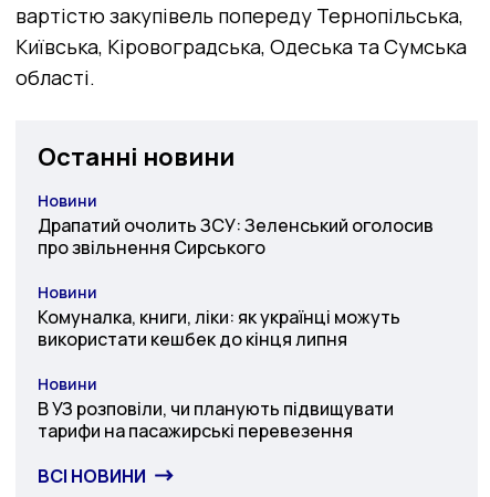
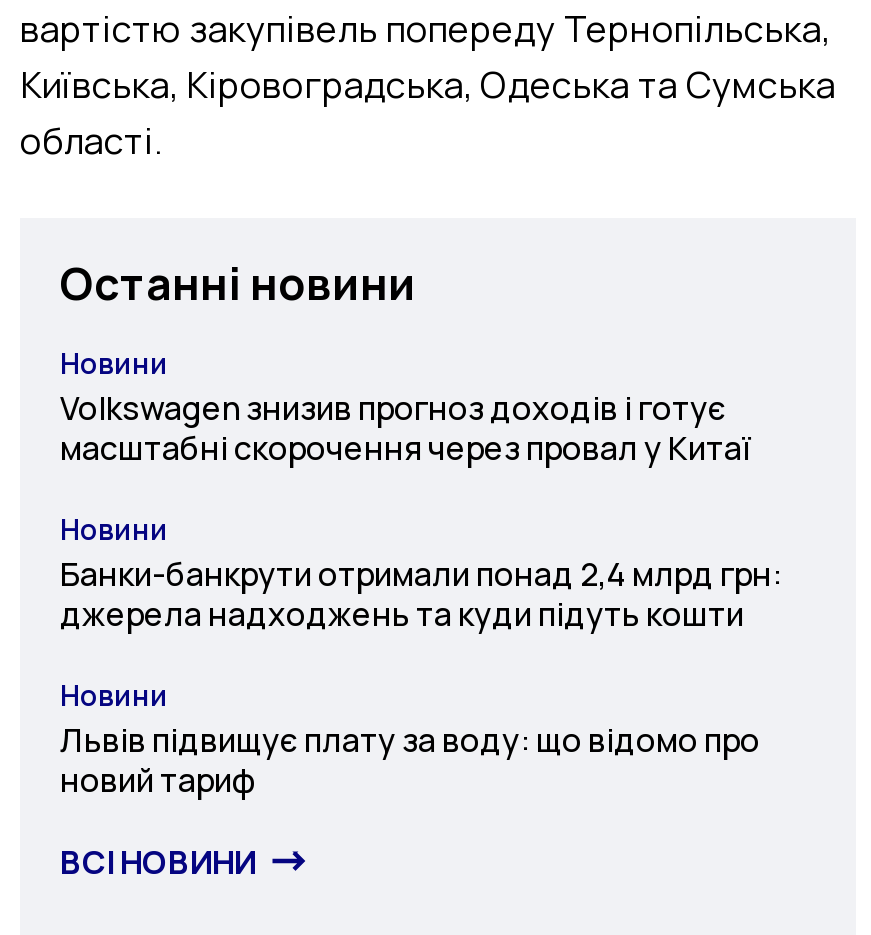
- Драпатий очолить ЗСУ: Зеленський оголосив
- про звільнення Сирського
+ Volkswagen знизив прогноз доходів і готує
+ масштабні скорочення через провал у Китаї

- Комуналка, книги, ліки: як українці можуть
- використати кешбек до кінця липня
+ Банки-банкрути отримали понад 2,4 млрд грн:
+ джерела надходжень та куди підуть кошти

- В УЗ розповіли, чи планують підвищувати
- тарифи на пасажирські перевезення
+ Львів підвищує плату за воду: що відомо про
+ новий тариф
